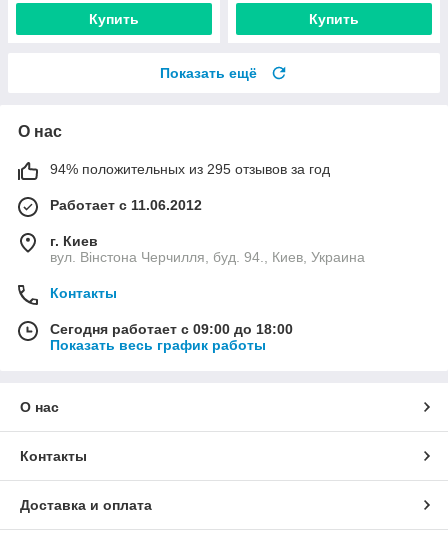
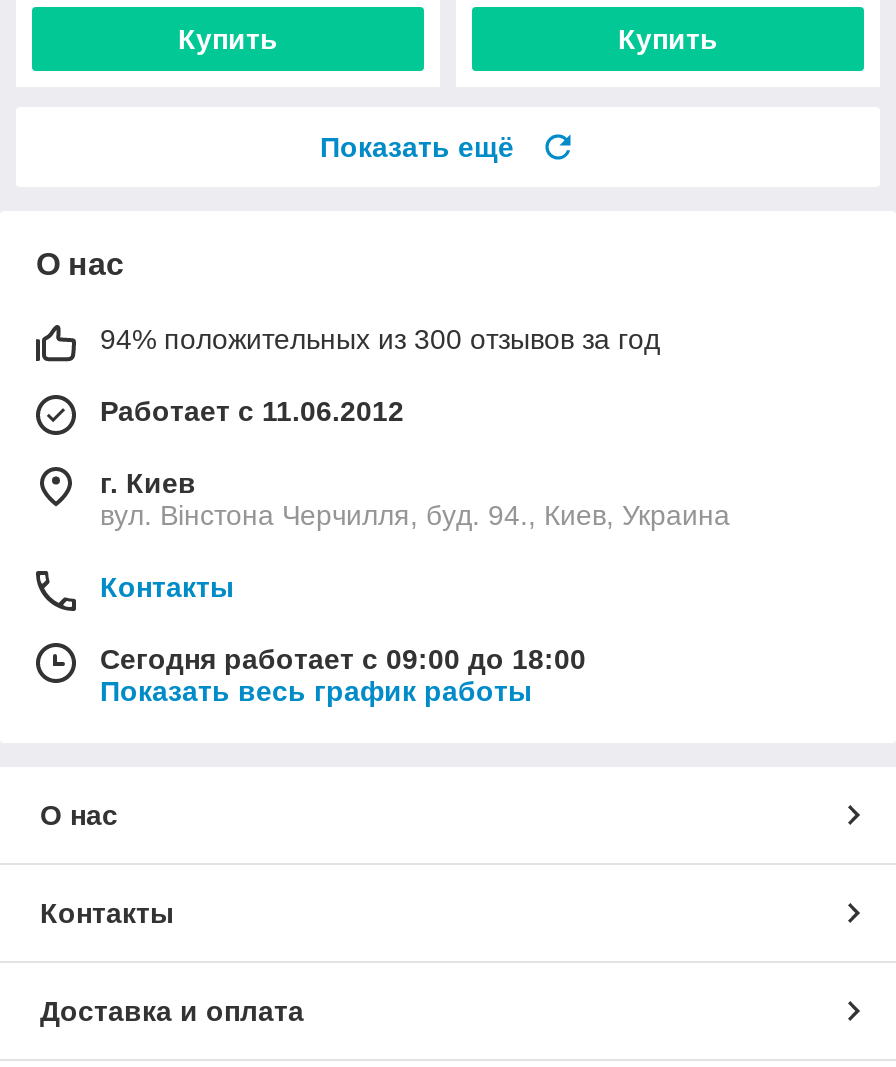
- 94% положительных из 295 отзывов за год
+ 94% положительных из 300 отзывов за год
